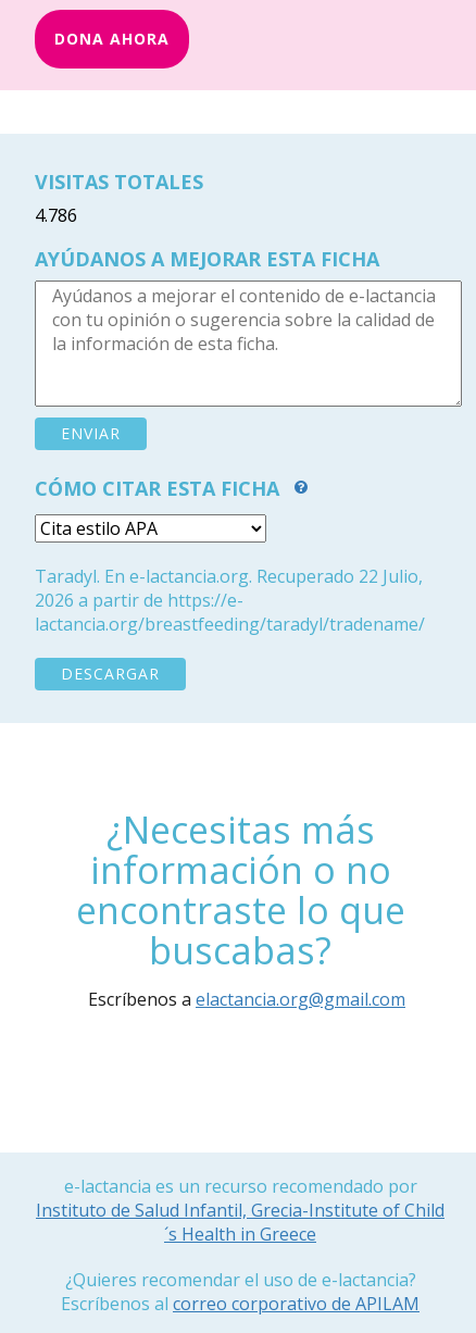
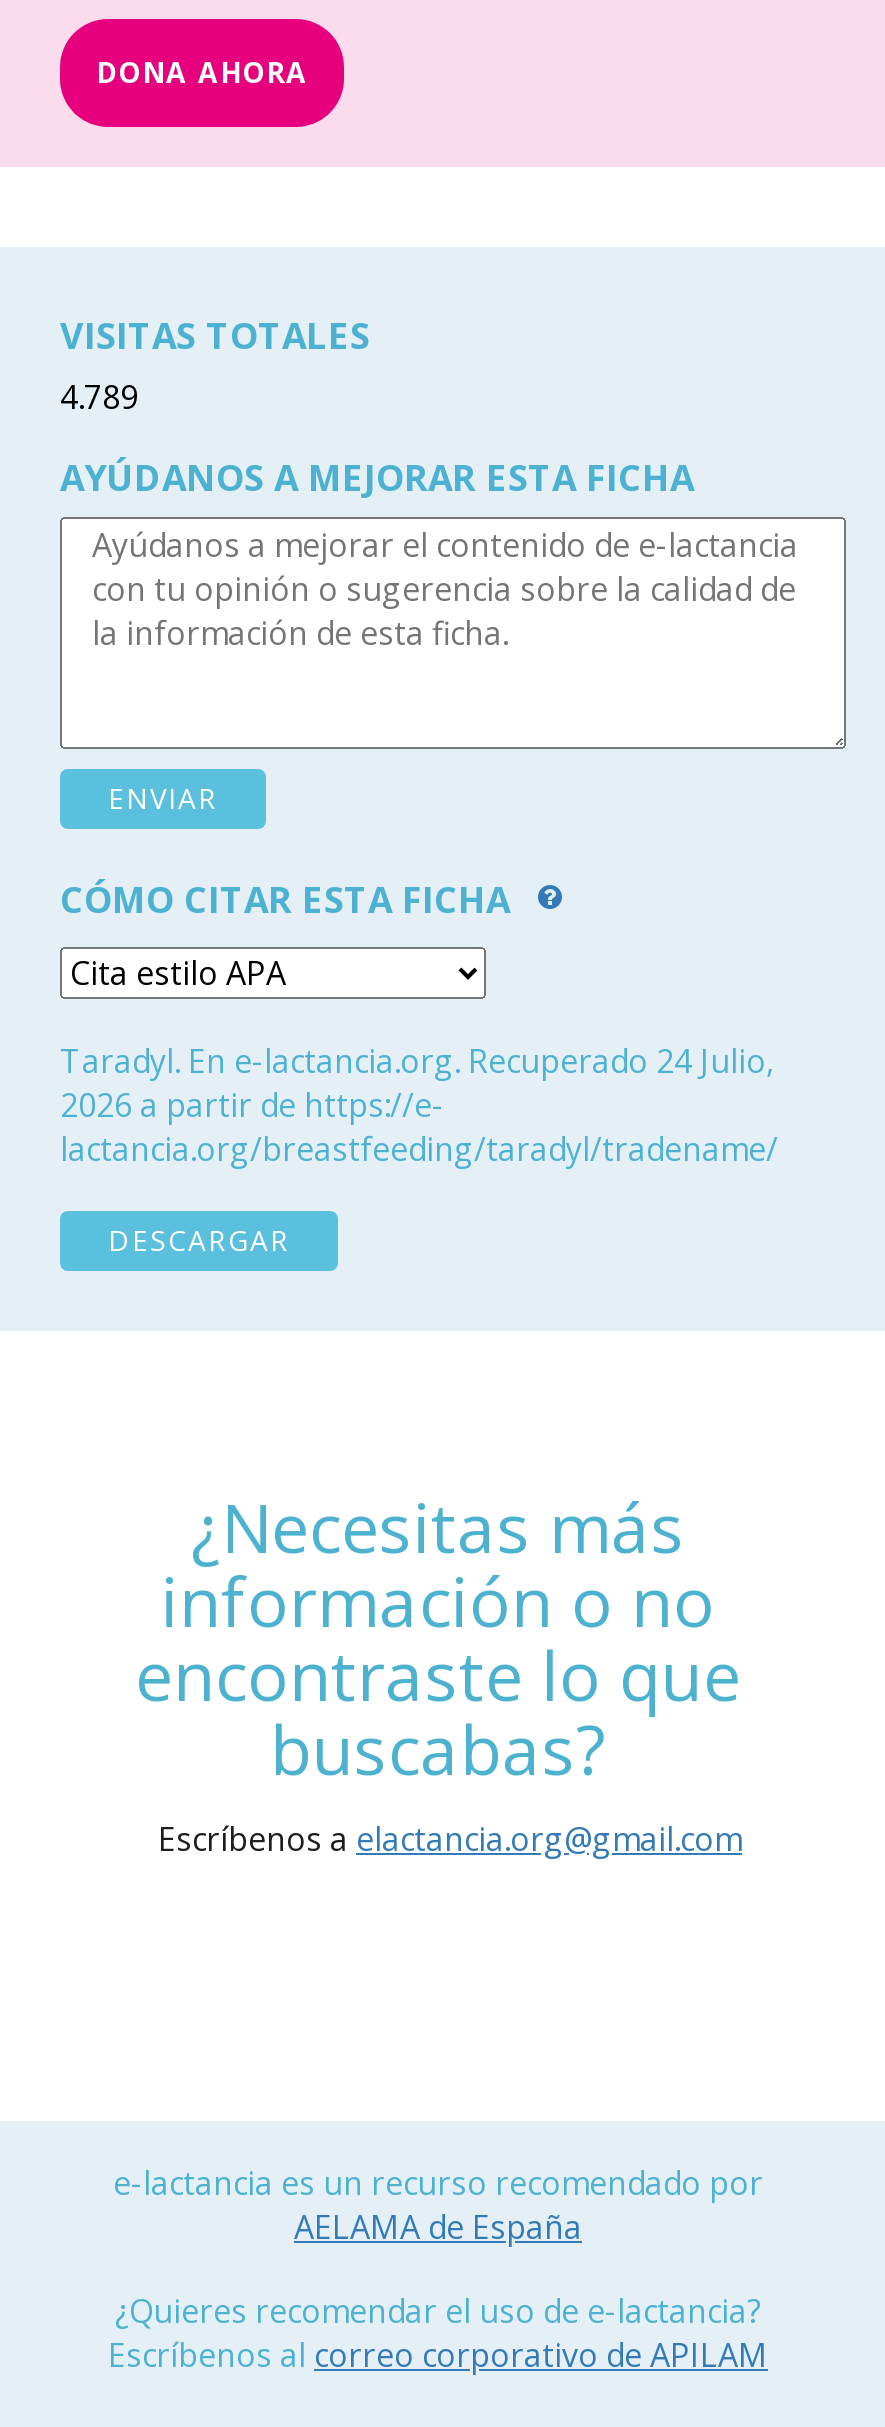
- 4.786
+ 4.789

- Taradyl. En e-lactancia.org. Recuperado 22 Julio,
+ Taradyl. En e-lactancia.org. Recuperado 24 Julio,

- Instituto de Salud Infantil, Grecia-Institute of Child
- ´s Health in Greece
+ AELAMA de España
